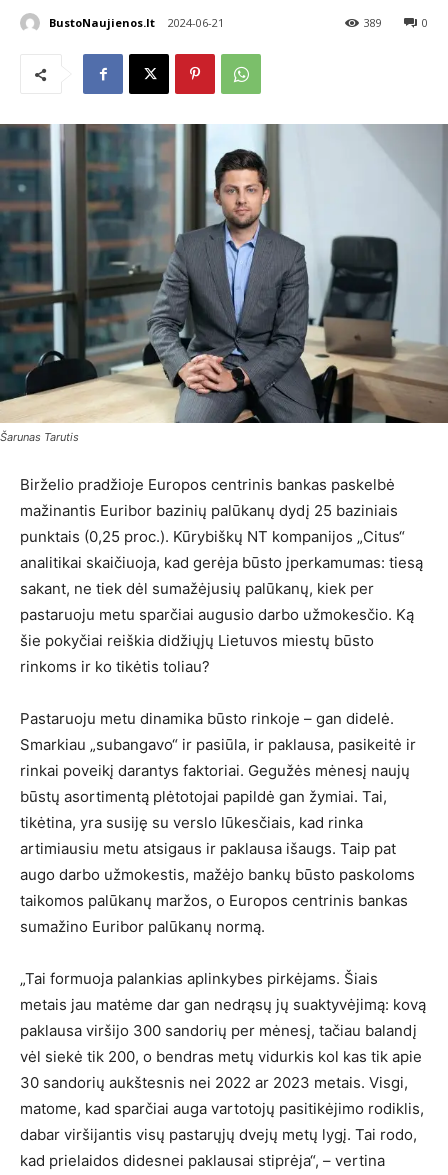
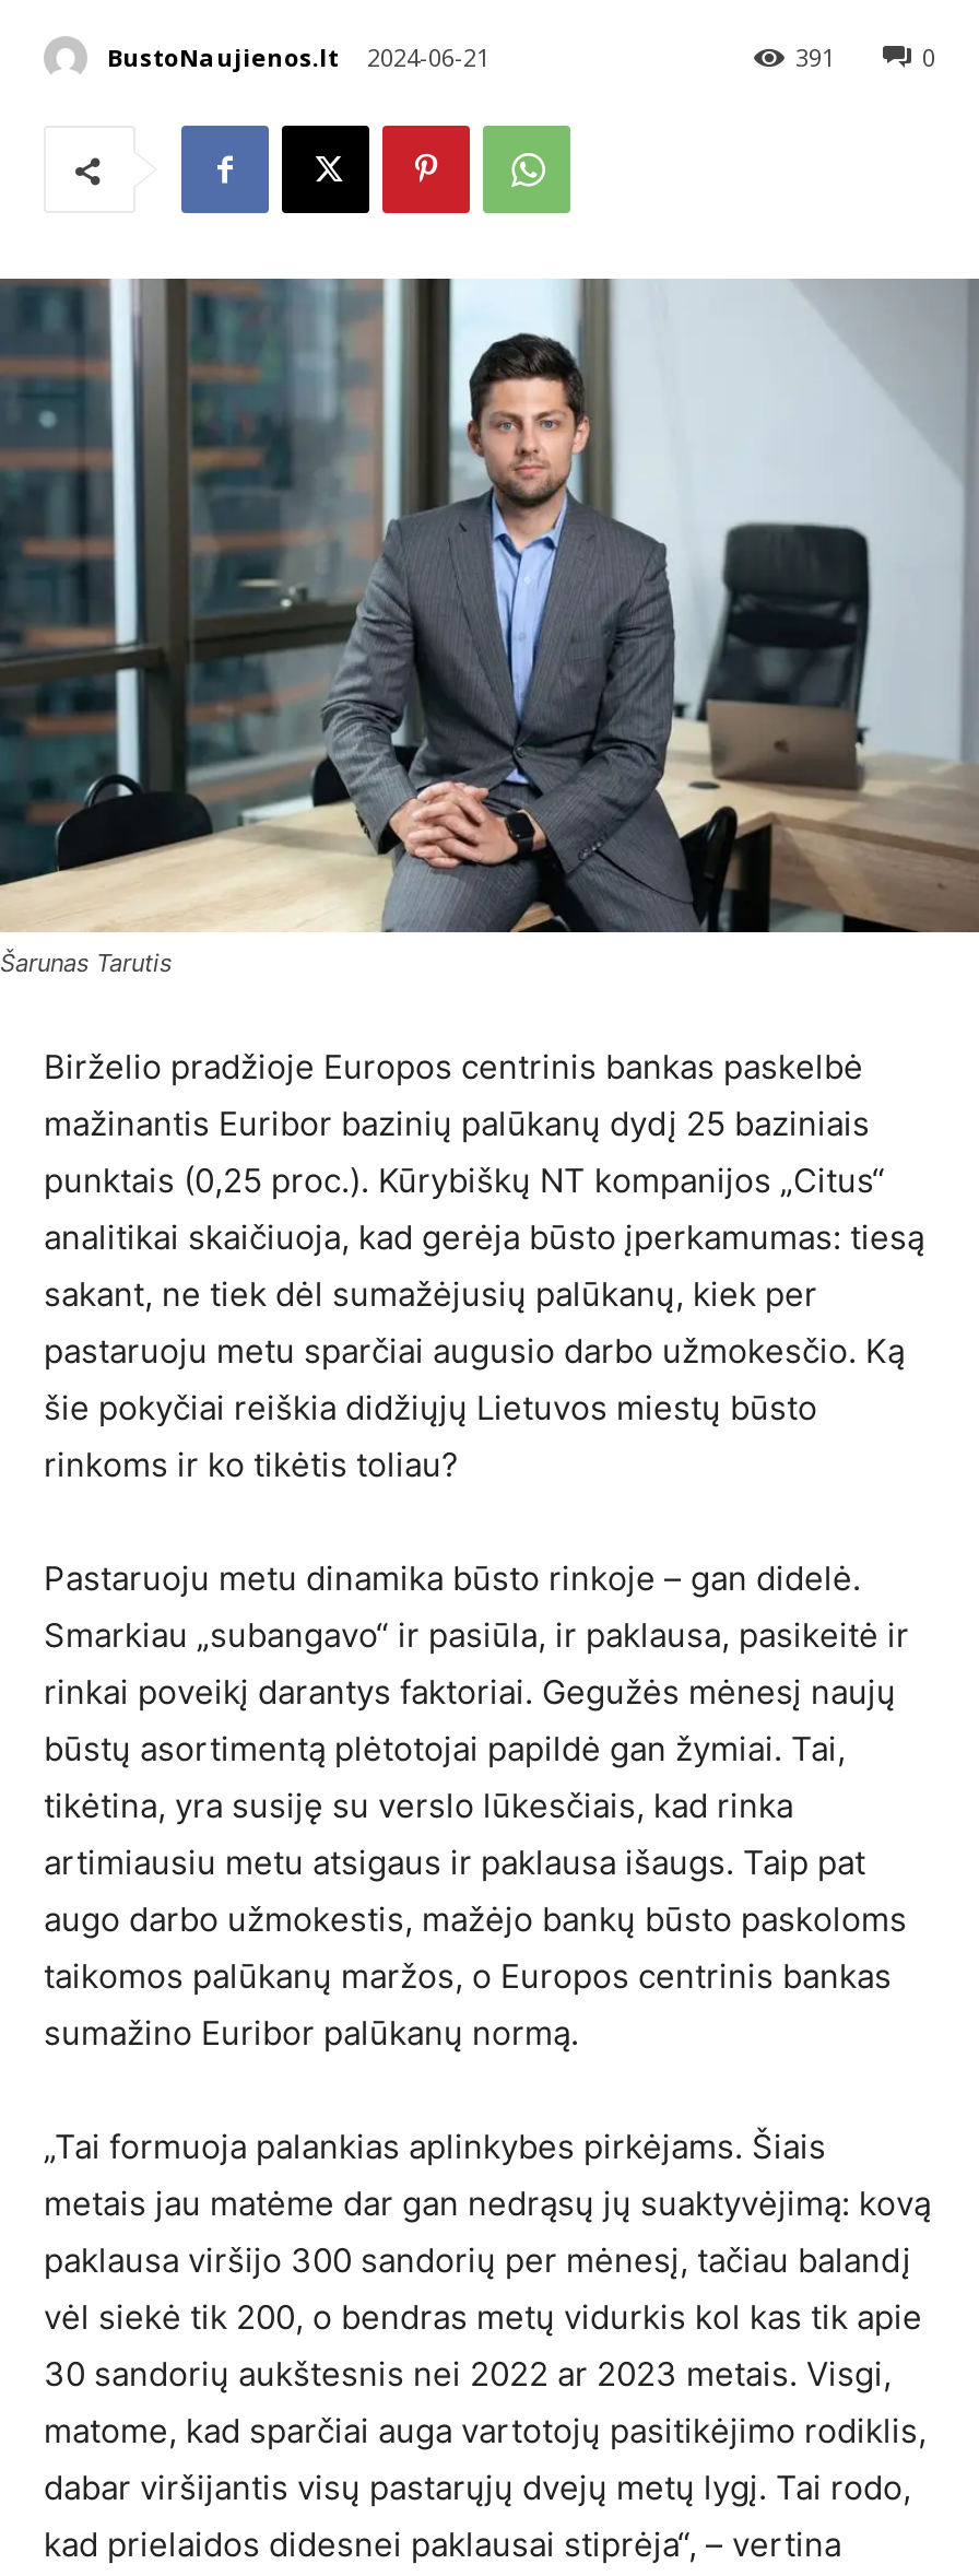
- 389
+ 391
